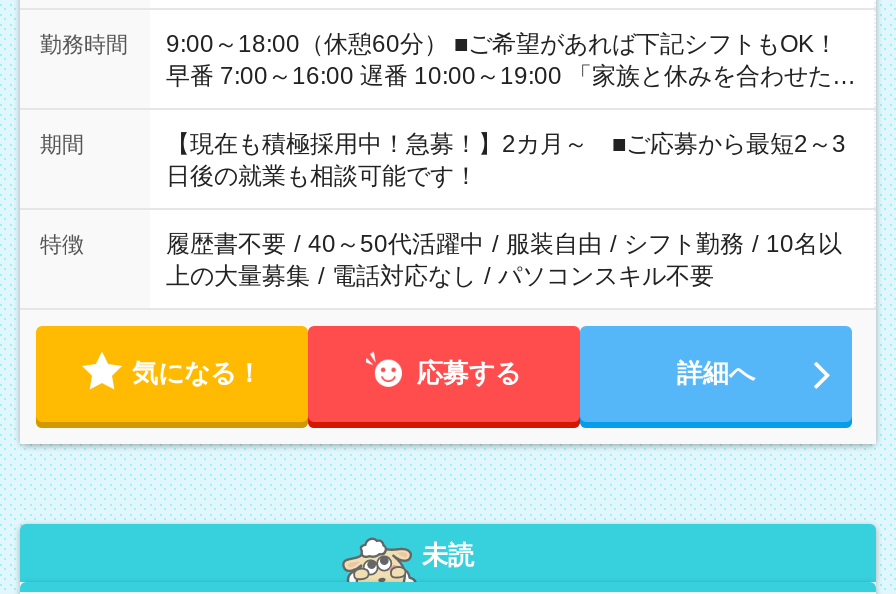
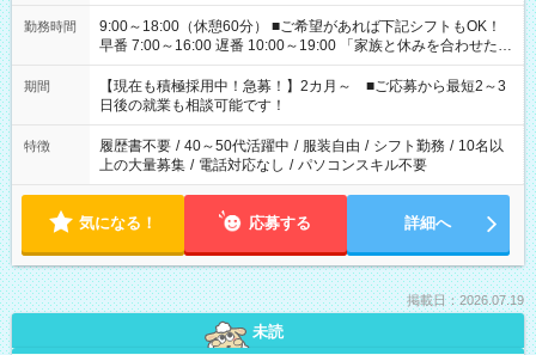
+ 掲載日：2026.07.19
